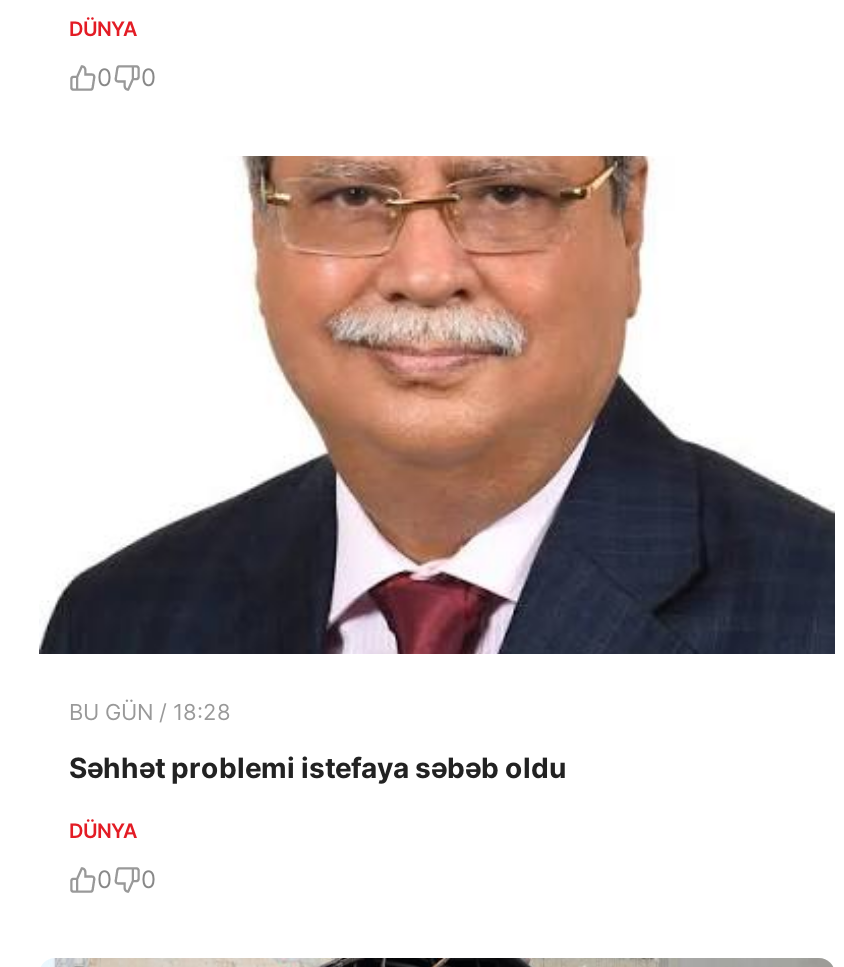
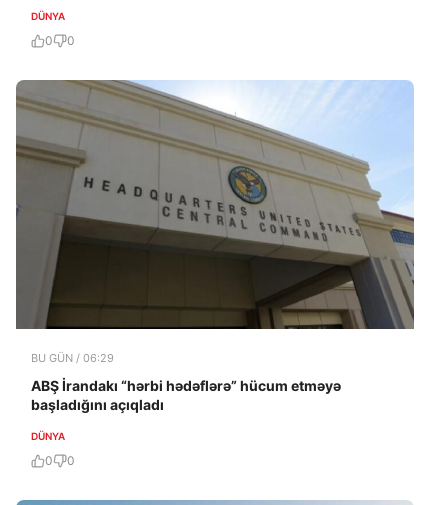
- [image]
- BU GÜN / 18:28
+ [image]
+ BU GÜN / 06:29

- Səhhət problemi istefaya səbəb oldu
+ ABŞ İrandakı “hərbi hədəflərə” hücum etməyə
+ başladığını açıqladı
